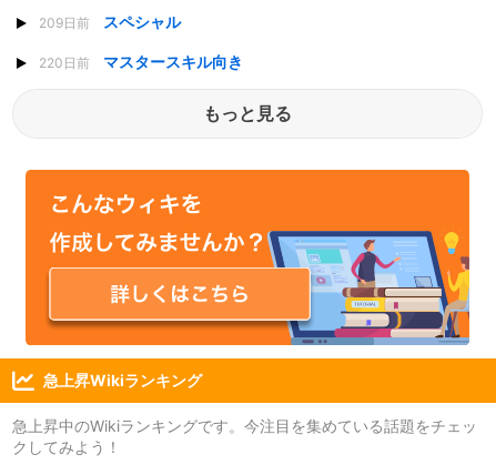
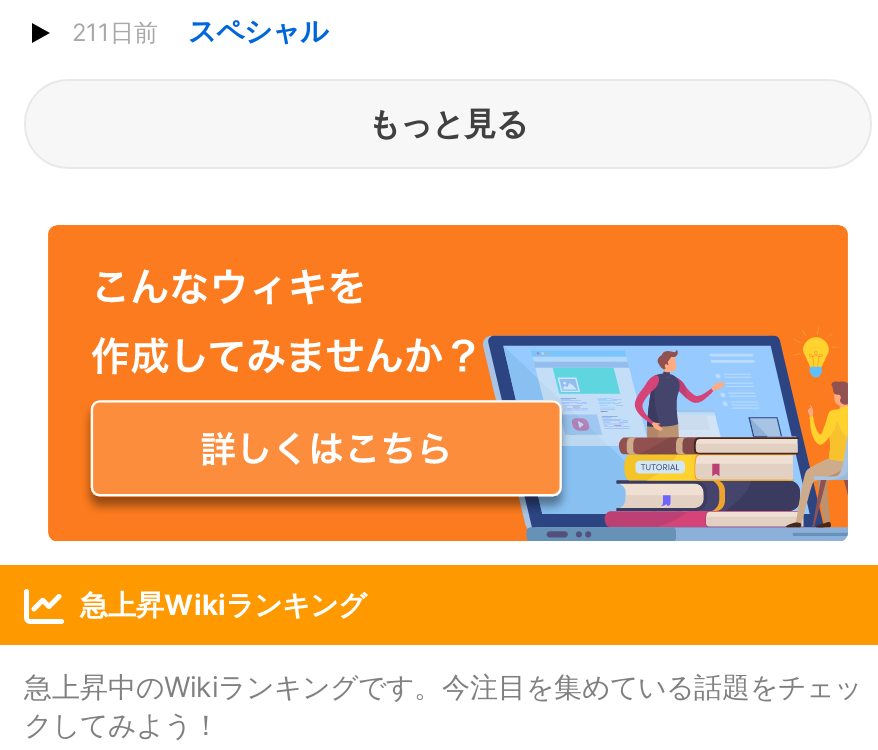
- 209日前 スペシャル
+ 211日前 スペシャル

- 220日前
- マスタースキル向き
